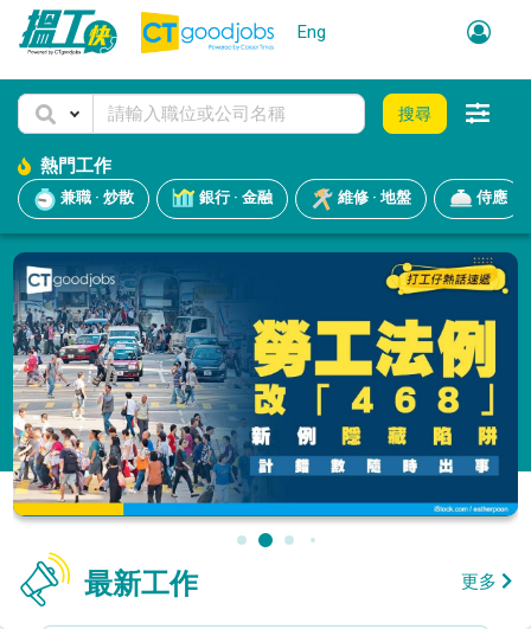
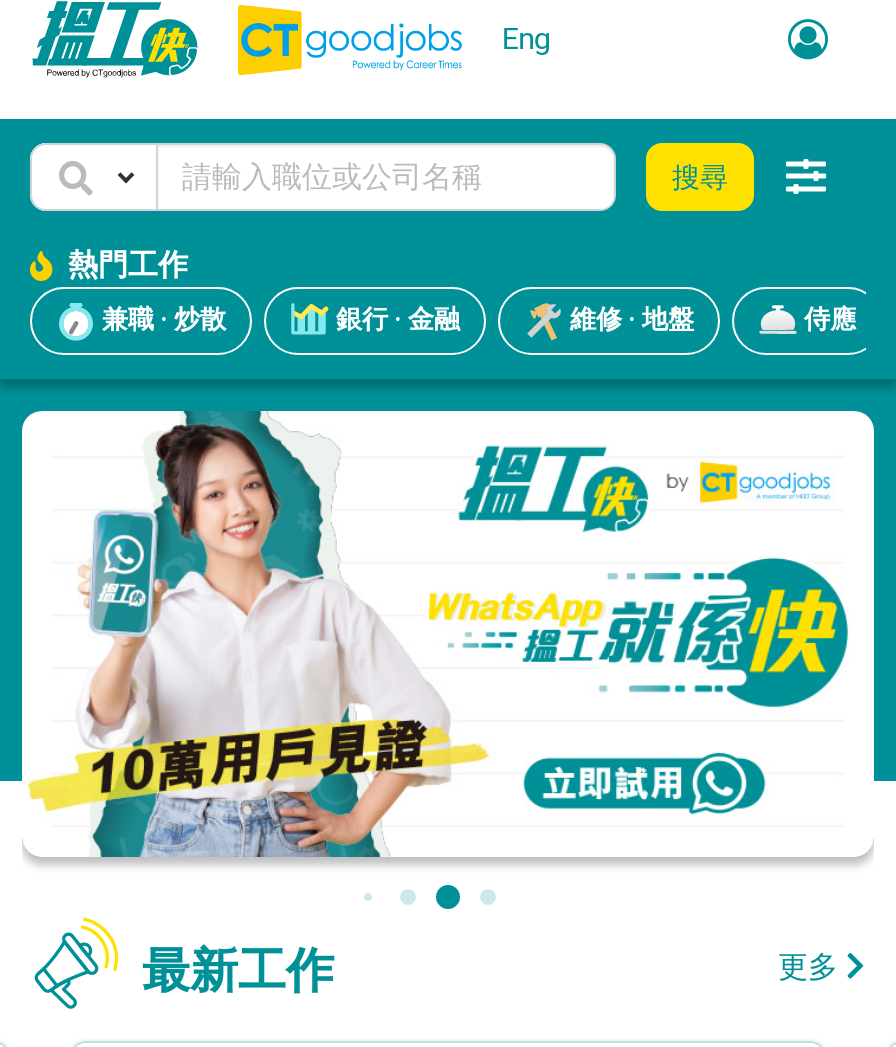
- [image]
+ [image]
